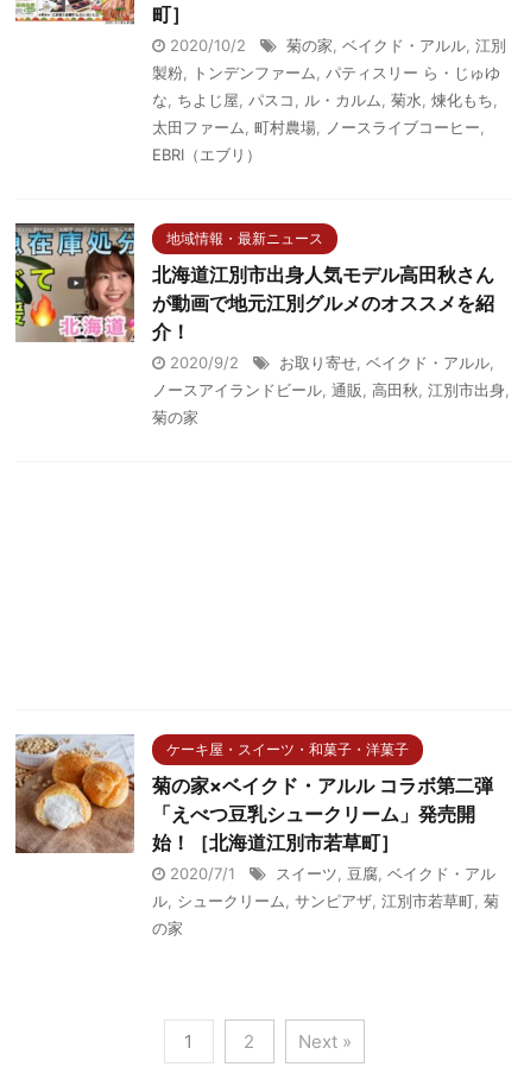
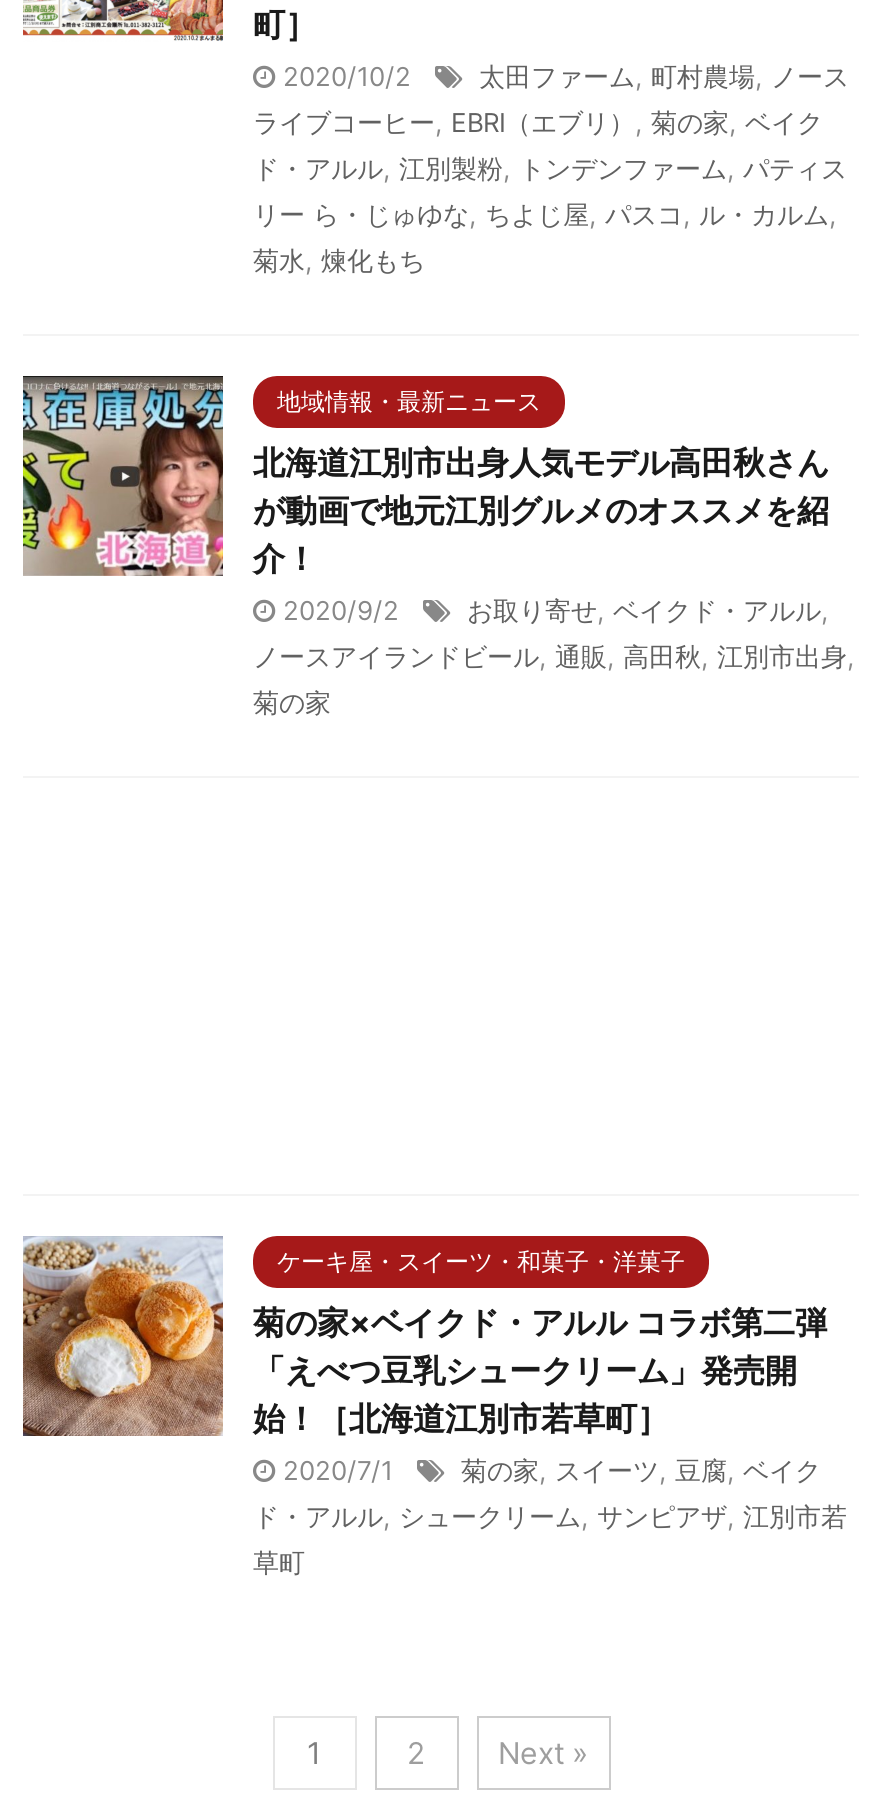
- 菊の家,ベイクド・アルル,江別
- 製粉,トンデンファーム,パティスリー ら・じゅゆ
- な,ちよじ屋,パスコ,ル・カルム,菊水,煉化もち,
- 太田ファーム,町村農場,ノースライブコーヒー,
- EBRI（エブリ）
+ 太田ファーム,町村農場,ノース
+ ライブコーヒー, EBRI（エブリ）,菊の家,ベイク
+ ド・アルル,江別製粉,トンデンファーム,パティス
+ リー ら・じゅゆな,ちよじ屋,パスコ,ル・カルム,
+ 菊水,煉化もち

- スイーツ,豆腐,ベイクド・アル
- ル,シュークリーム,サンピアザ,江別市若草町,菊
- の家
+ 菊の家,スイーツ,豆腐,ベイク
+ ド・アルル,シュークリーム,サンピアザ,江別市若
+ 草町
